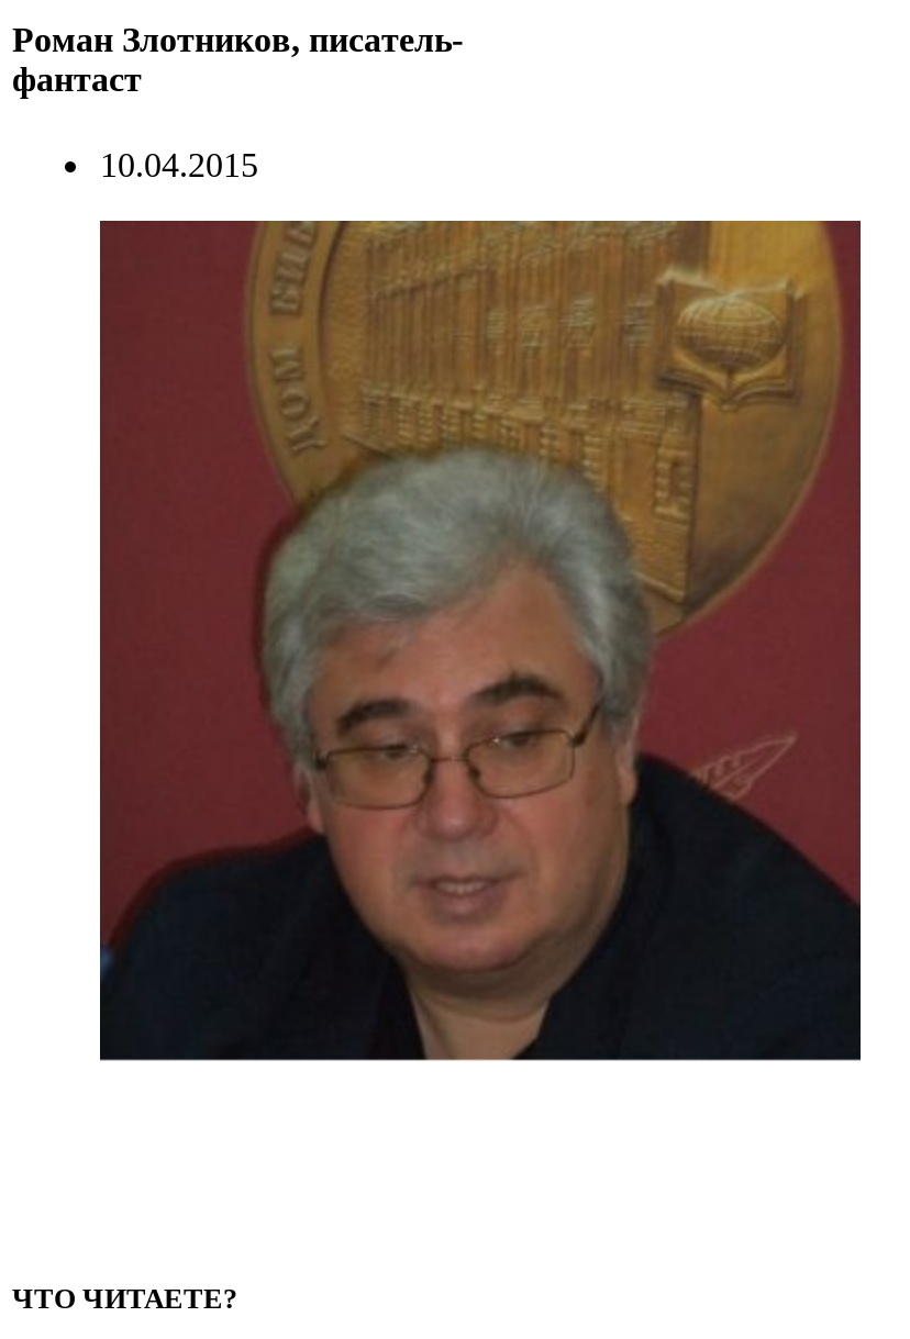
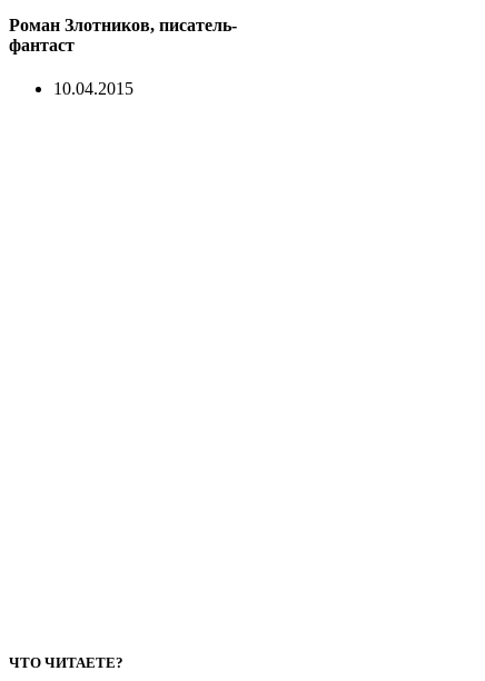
- [image]
